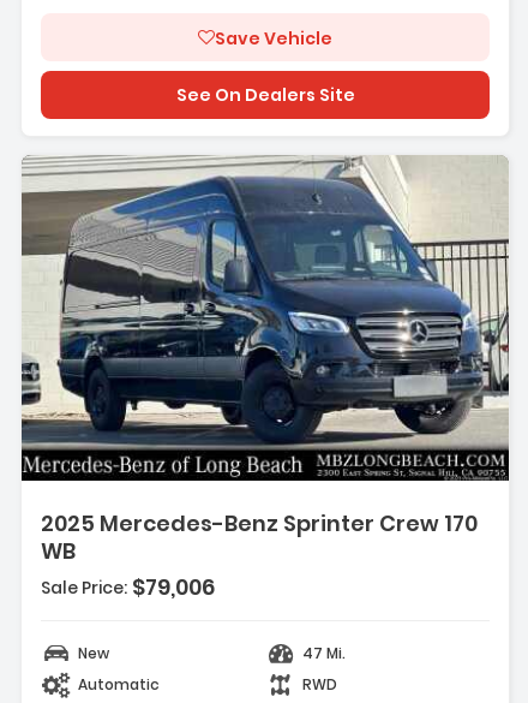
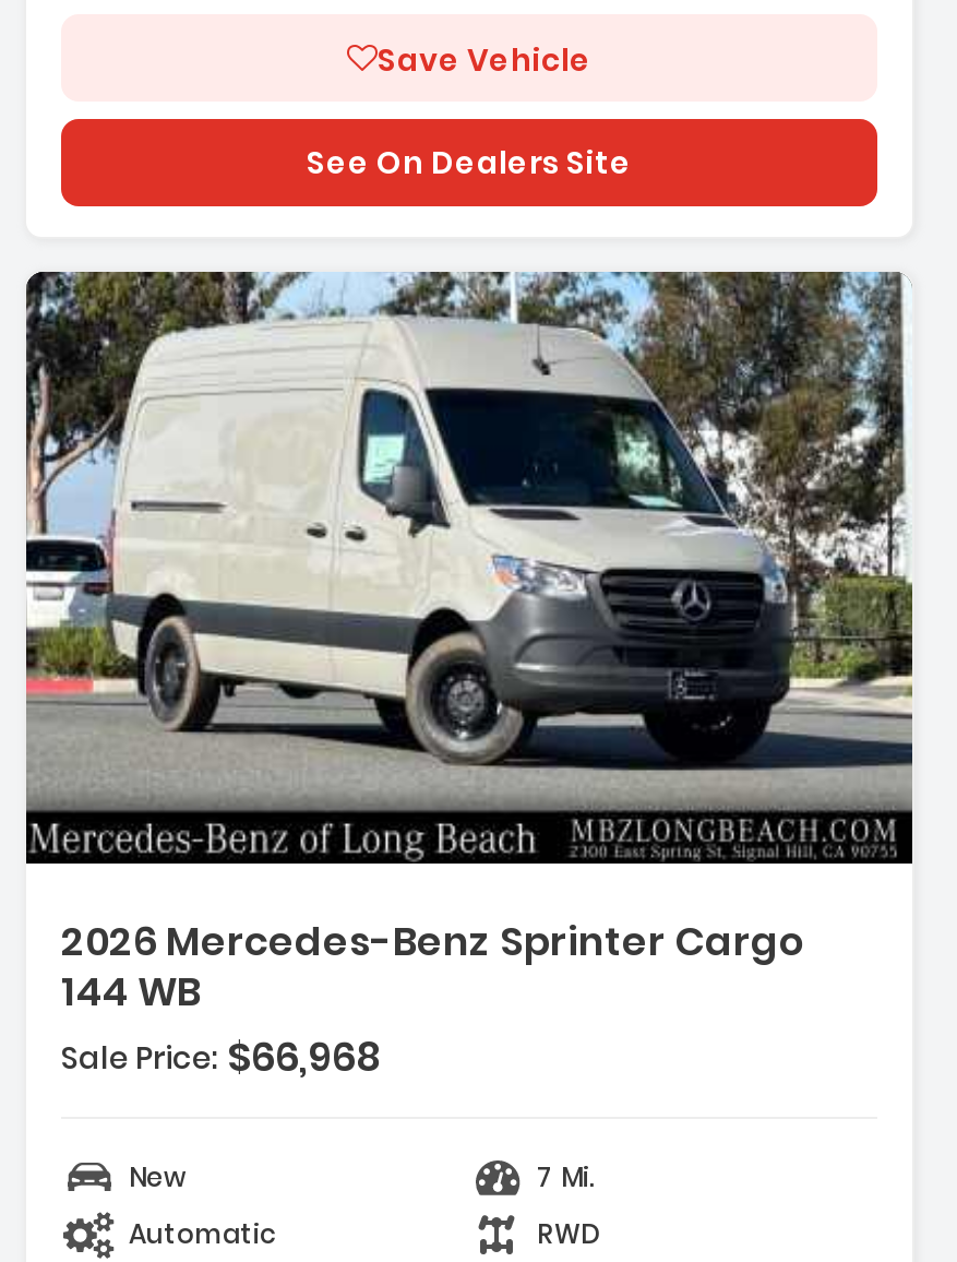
- [image]
- 2025 Mercedes-Benz Sprinter Crew 170
- WB
- Sale Price: $79,006
+ [image]
+ 2026 Mercedes-Benz Sprinter Cargo
+ 144 WB
+ Sale Price: $66,968

- 47 Mi.
+ 7 Mi.
